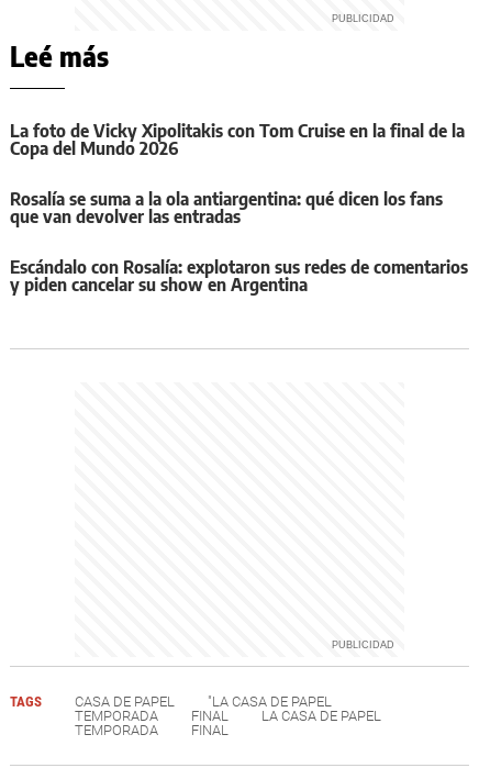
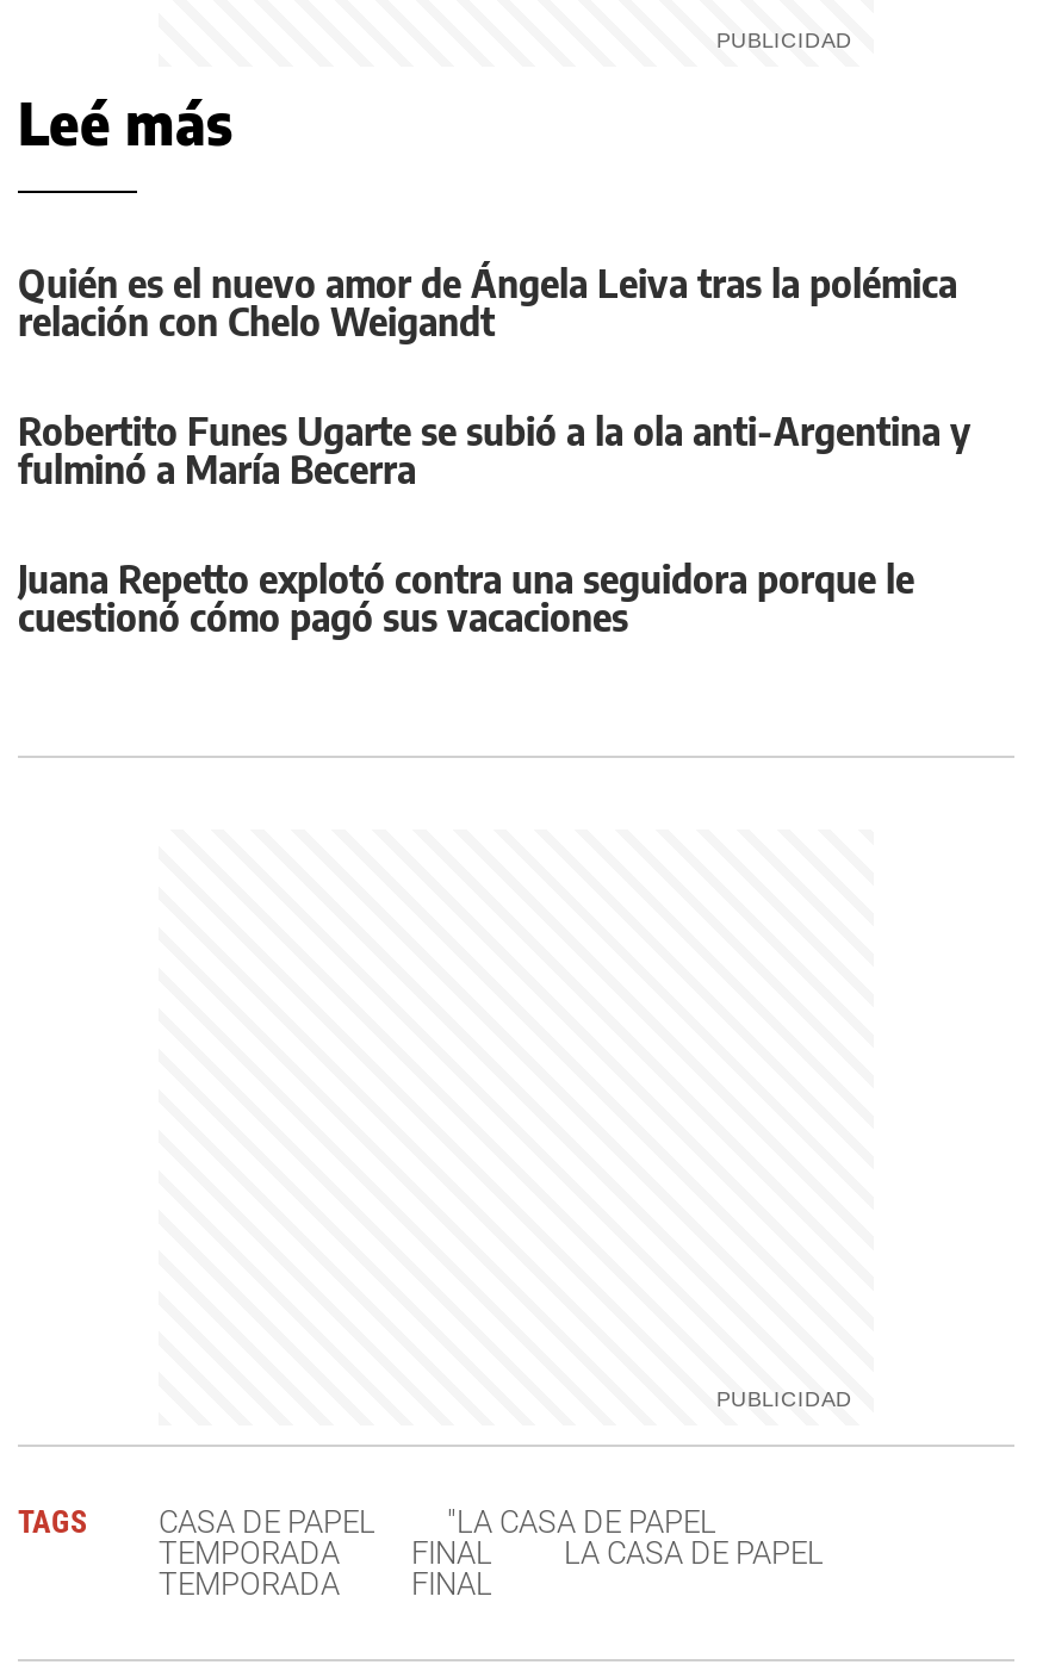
- La foto de Vicky Xipolitakis con Tom Cruise en la final de la
- Copa del Mundo 2026
+ Quién es el nuevo amor de Ángela Leiva tras la polémica
+ relación con Chelo Weigandt

- Rosalía se suma a la ola antiargentina: qué dicen los fans
- que van devolver las entradas
+ Robertito Funes Ugarte se subió a la ola anti-Argentina y
+ fulminó a María Becerra

- Escándalo con Rosalía: explotaron sus redes de comentarios
- y piden cancelar su show en Argentina
+ Juana Repetto explotó contra una seguidora porque le
+ cuestionó cómo pagó sus vacaciones
